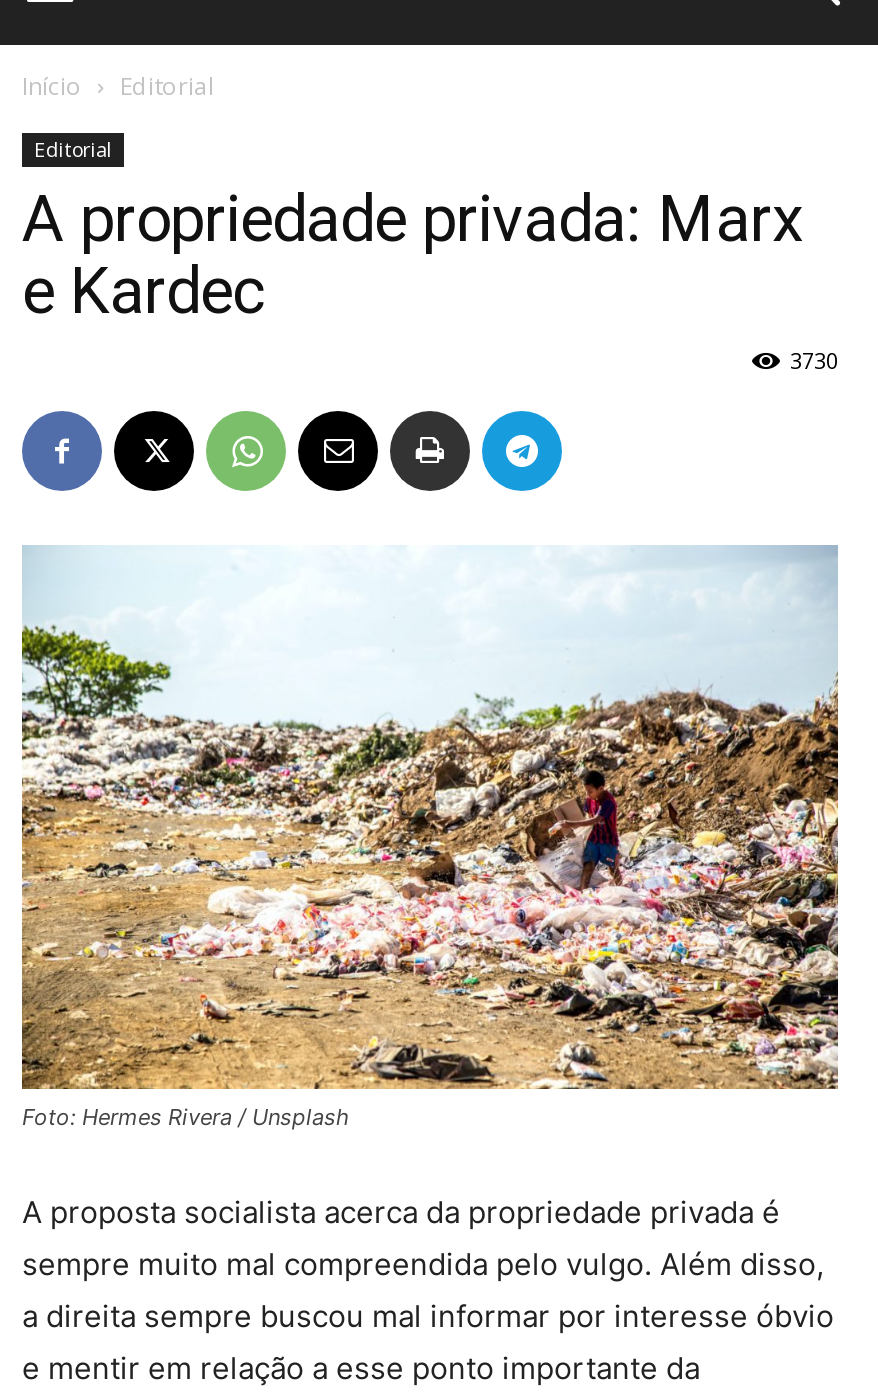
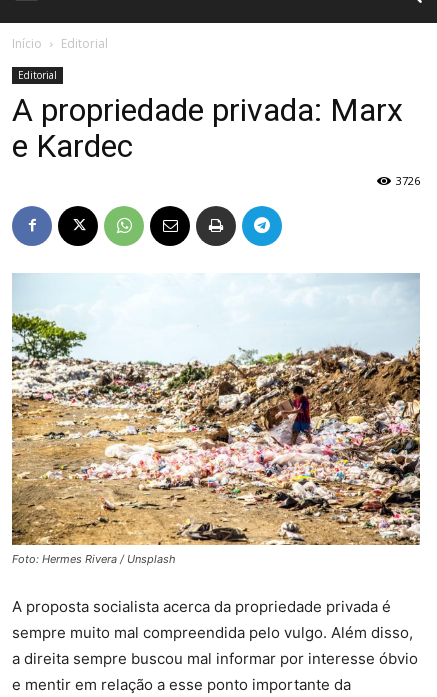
- 3730
+ 3726
